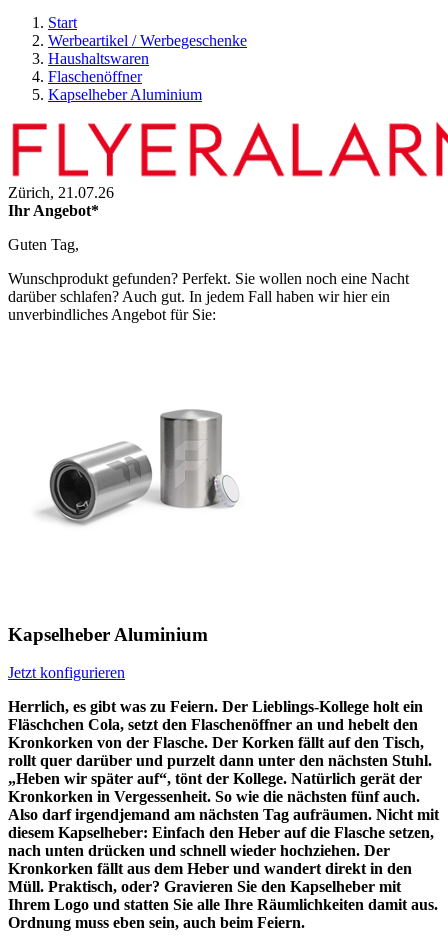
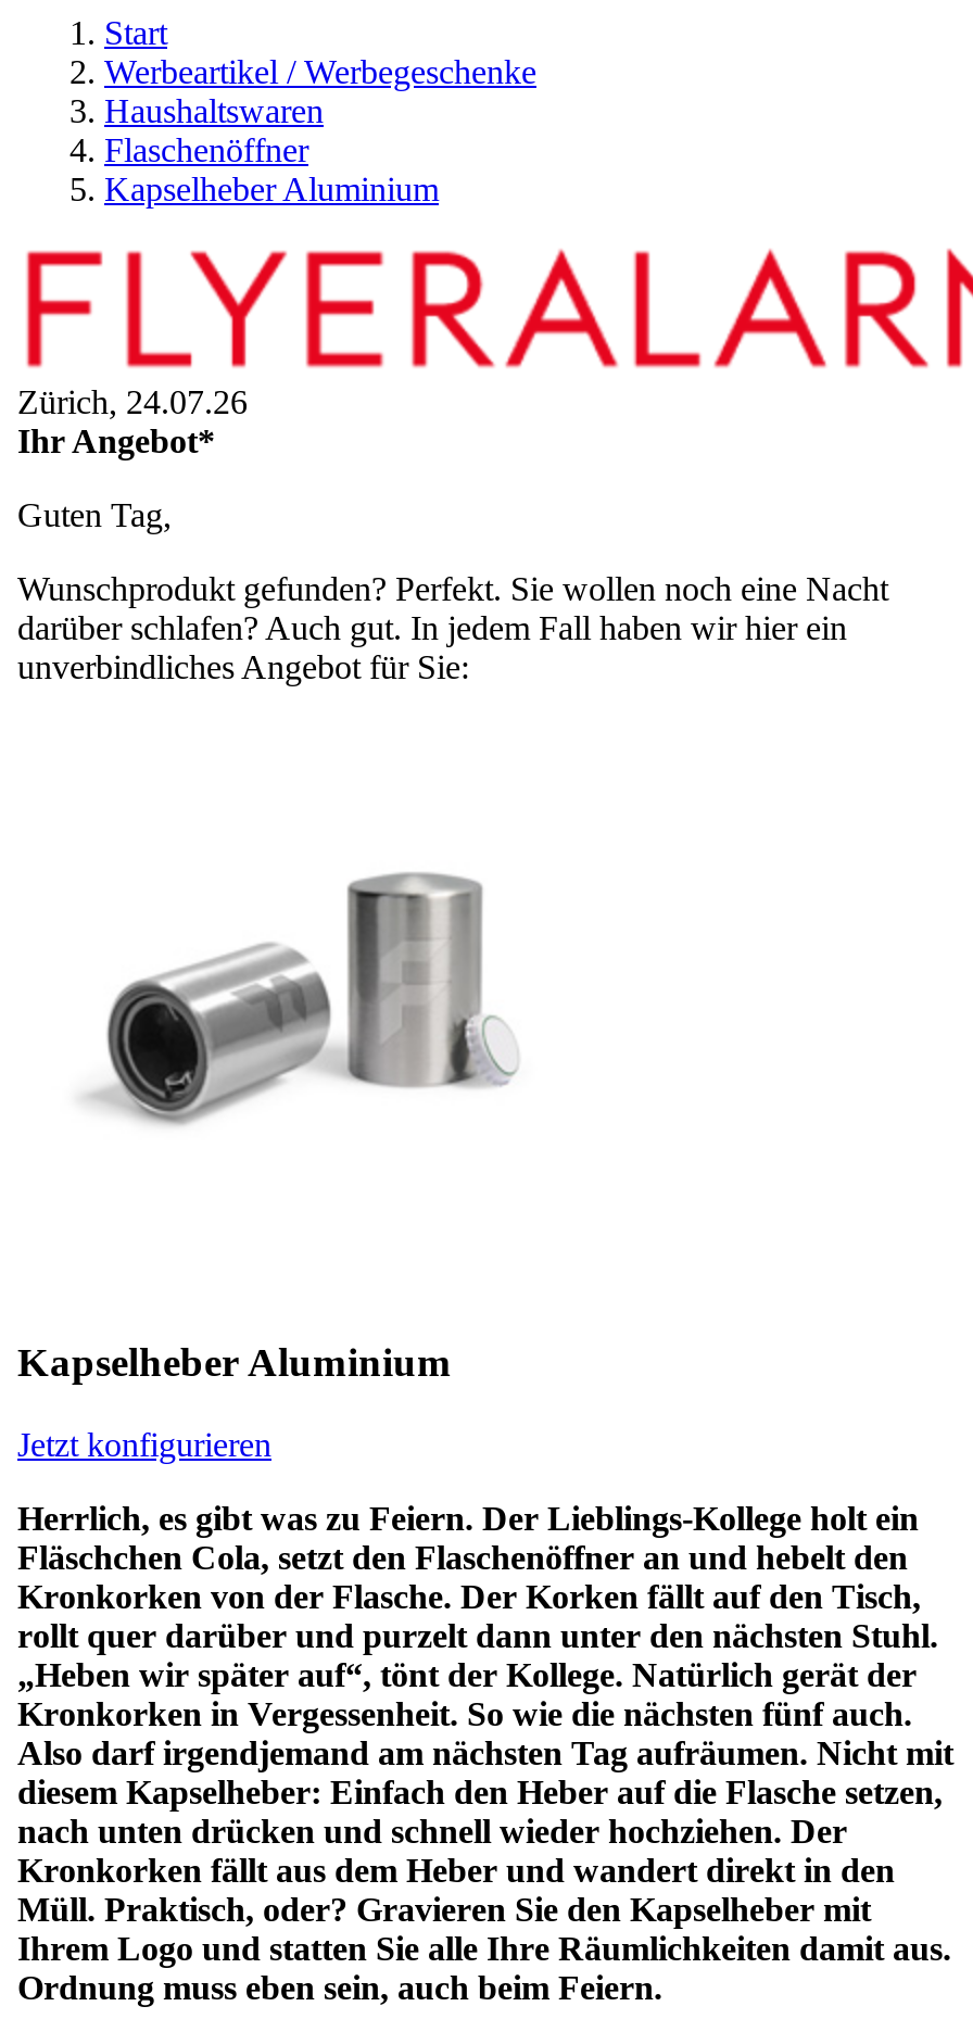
- Zürich, 21.07.26
+ Zürich, 24.07.26
